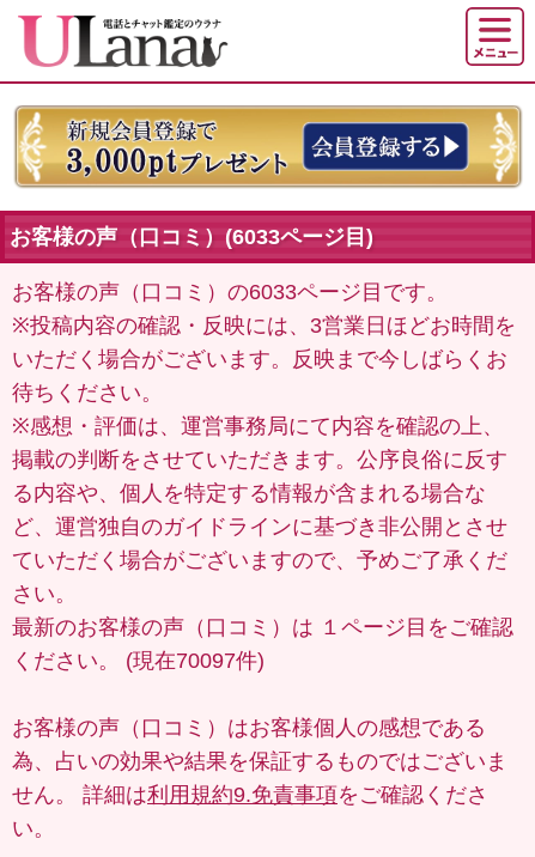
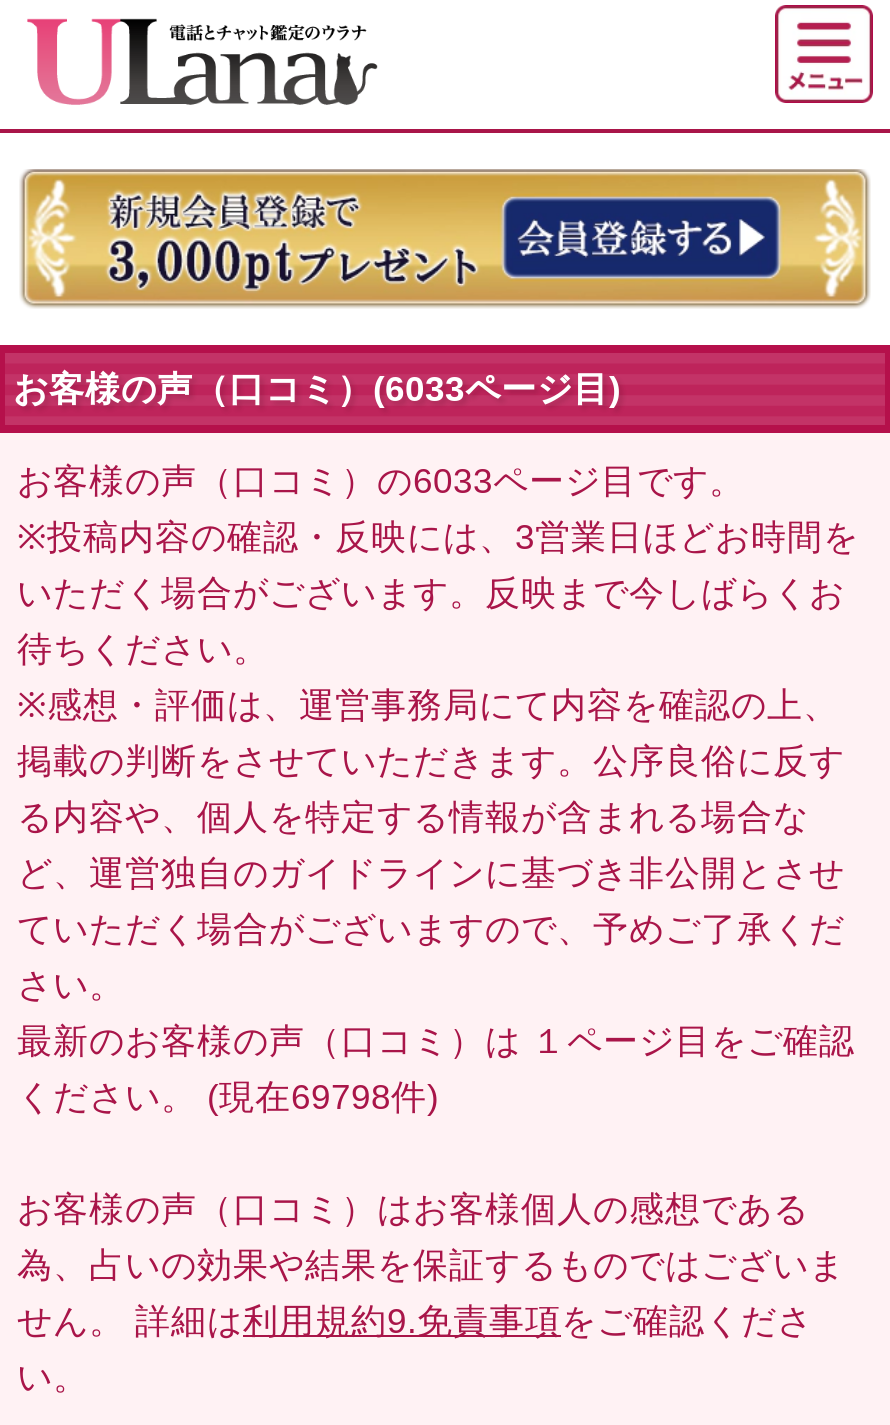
- ください。 (現在70097件)
+ ください。 (現在69798件)
